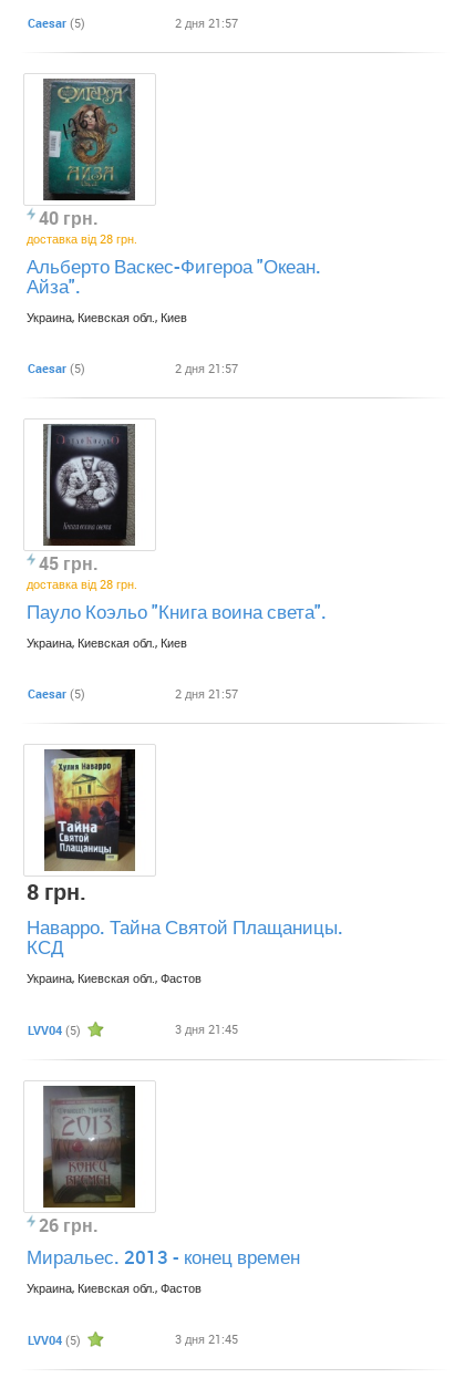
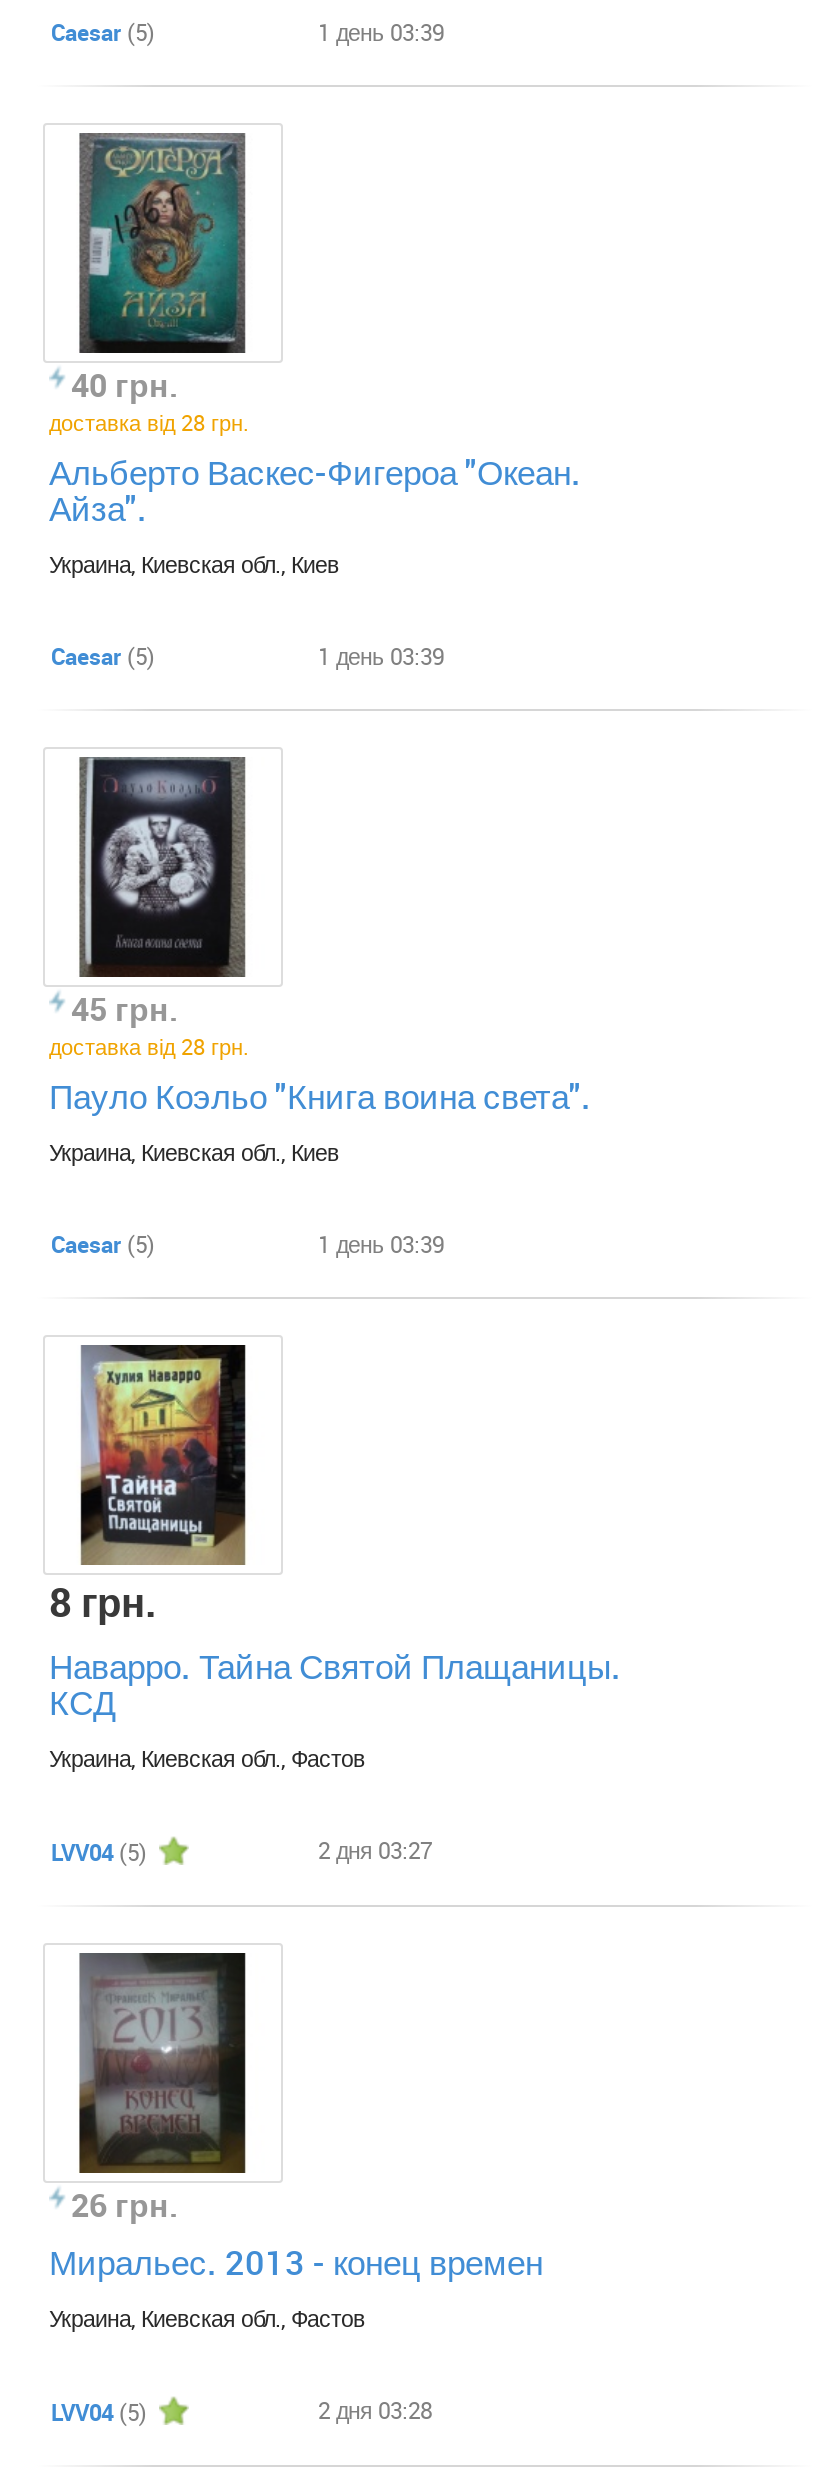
- 2 дня 21:57
+ 1 день 03:39

- 2 дня 21:57
+ 1 день 03:39

- 2 дня 21:57
+ 1 день 03:39

- 3 дня 21:45
+ 2 дня 03:27

- 3 дня 21:45
+ 2 дня 03:28
